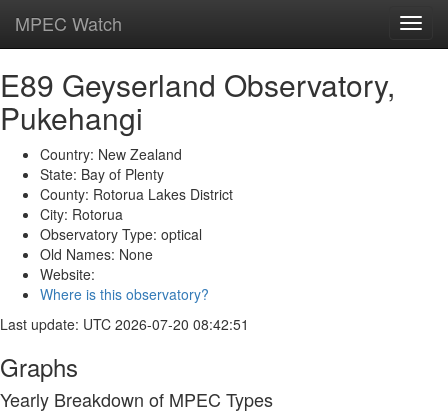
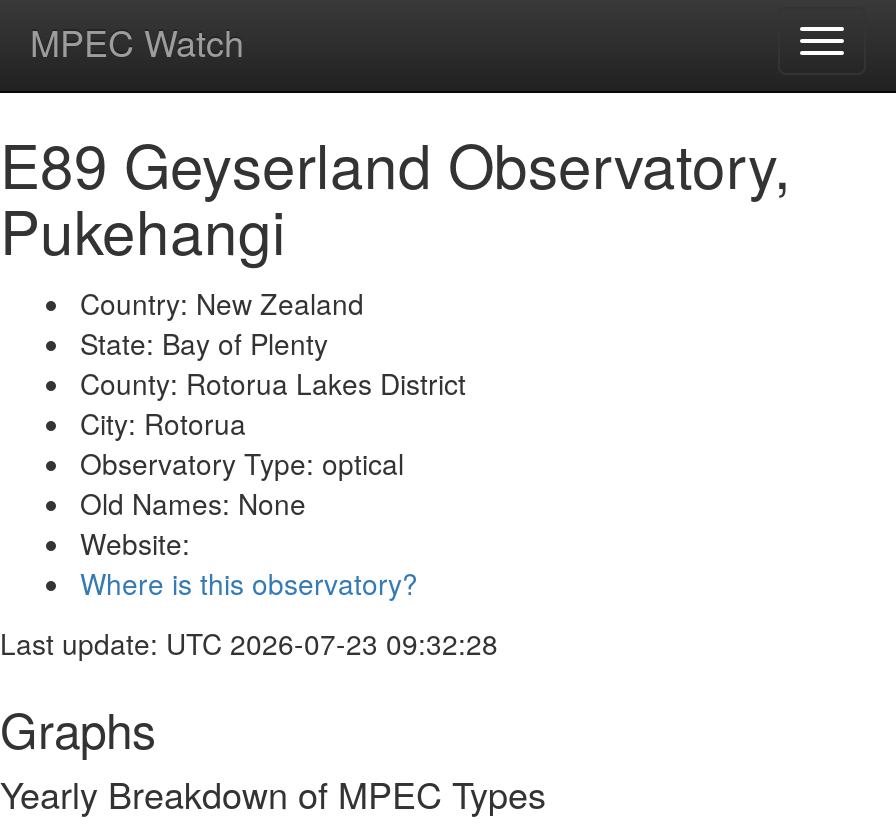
- Last update: UTC 2026-07-20 08:42:51
+ Last update: UTC 2026-07-23 09:32:28
